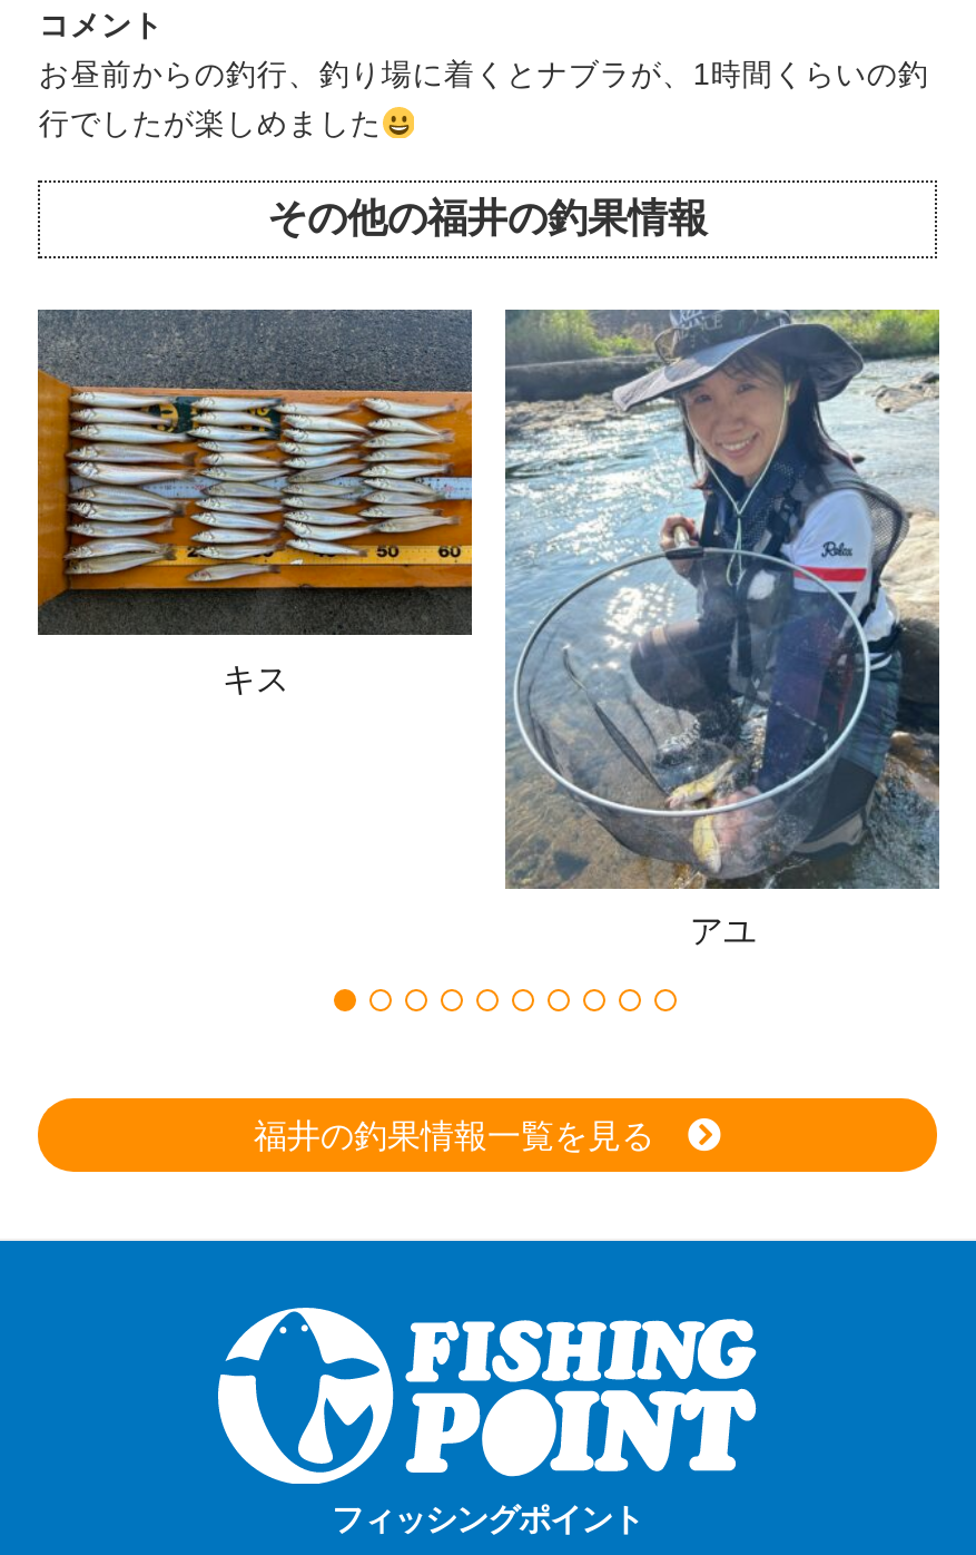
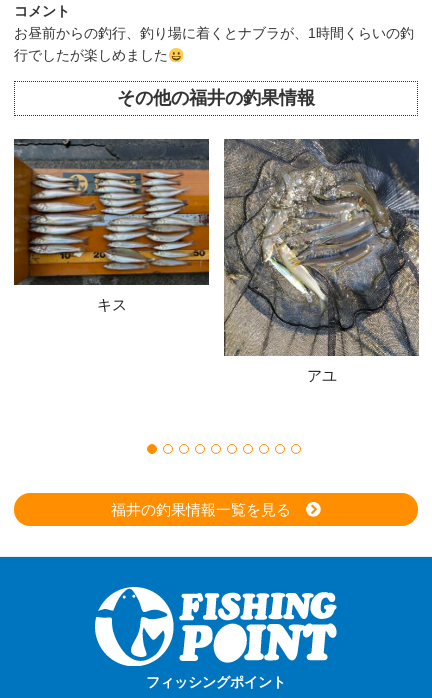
- [image]
+ [image]

- [image]
+ [image]

moved up: アユ
